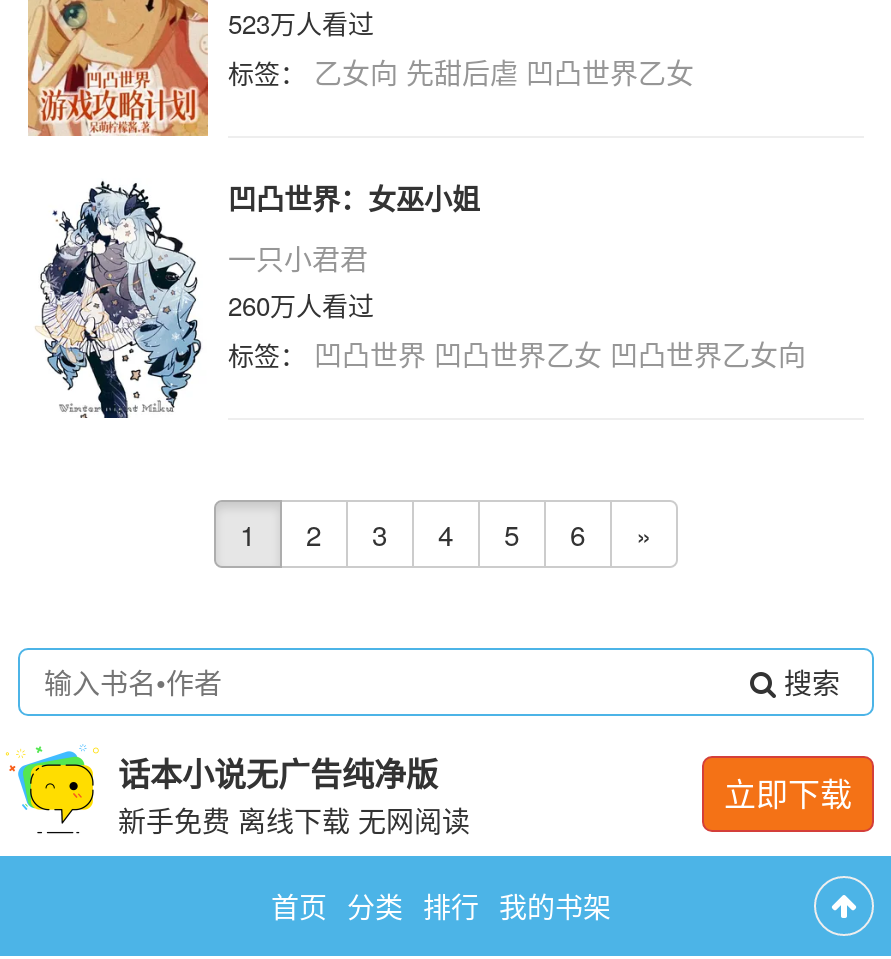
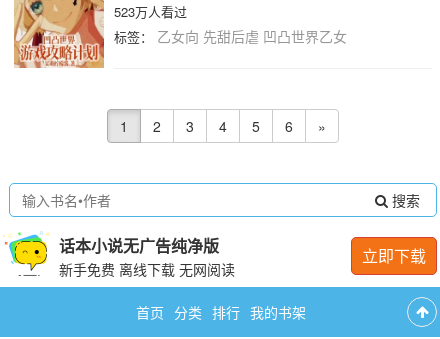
- [image]
- 凹凸世界：女巫小姐
- 一只小君君
- 260万人看过
- 标签：凹凸世界 凹凸世界乙女 凹凸世界乙女向
